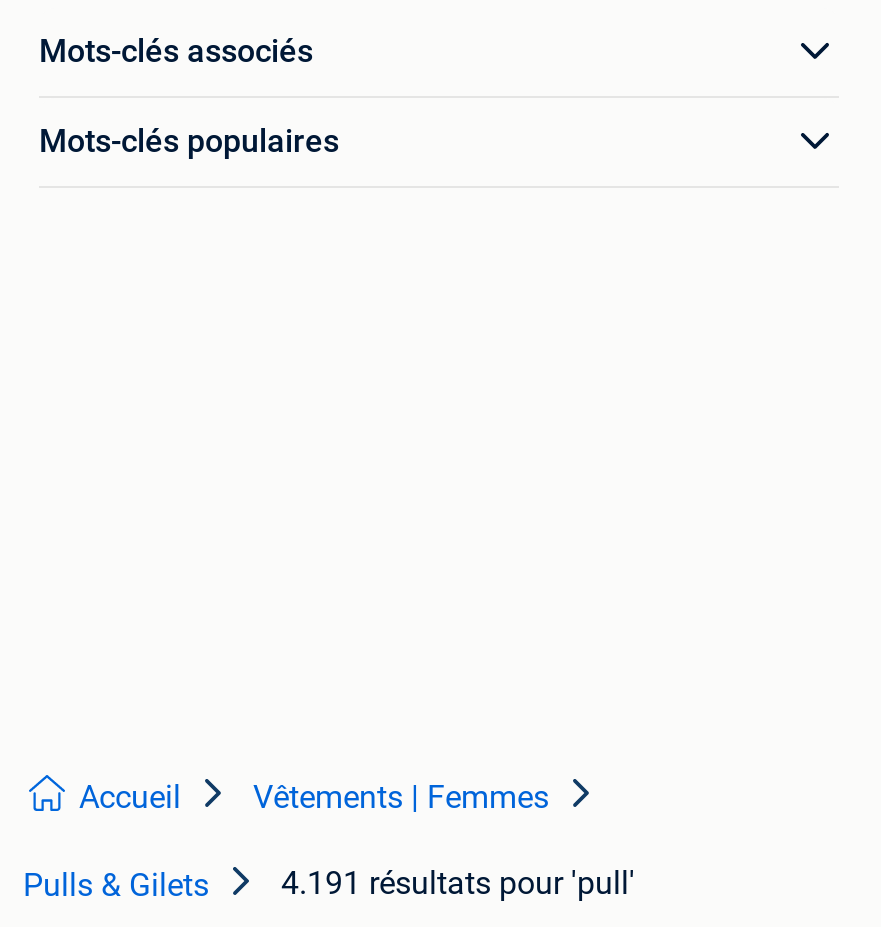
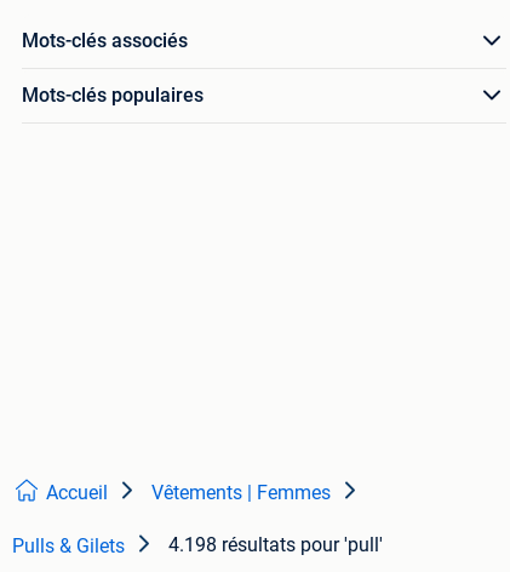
- 4.191 résultats pour 'pull'
+ 4.198 résultats pour 'pull'
